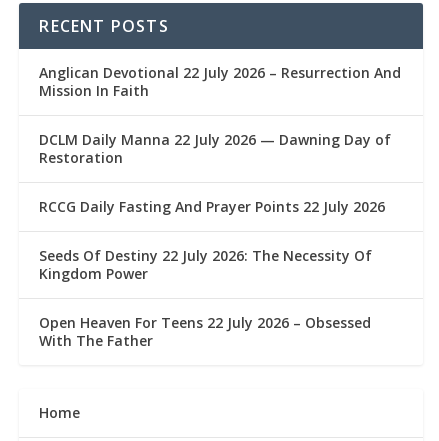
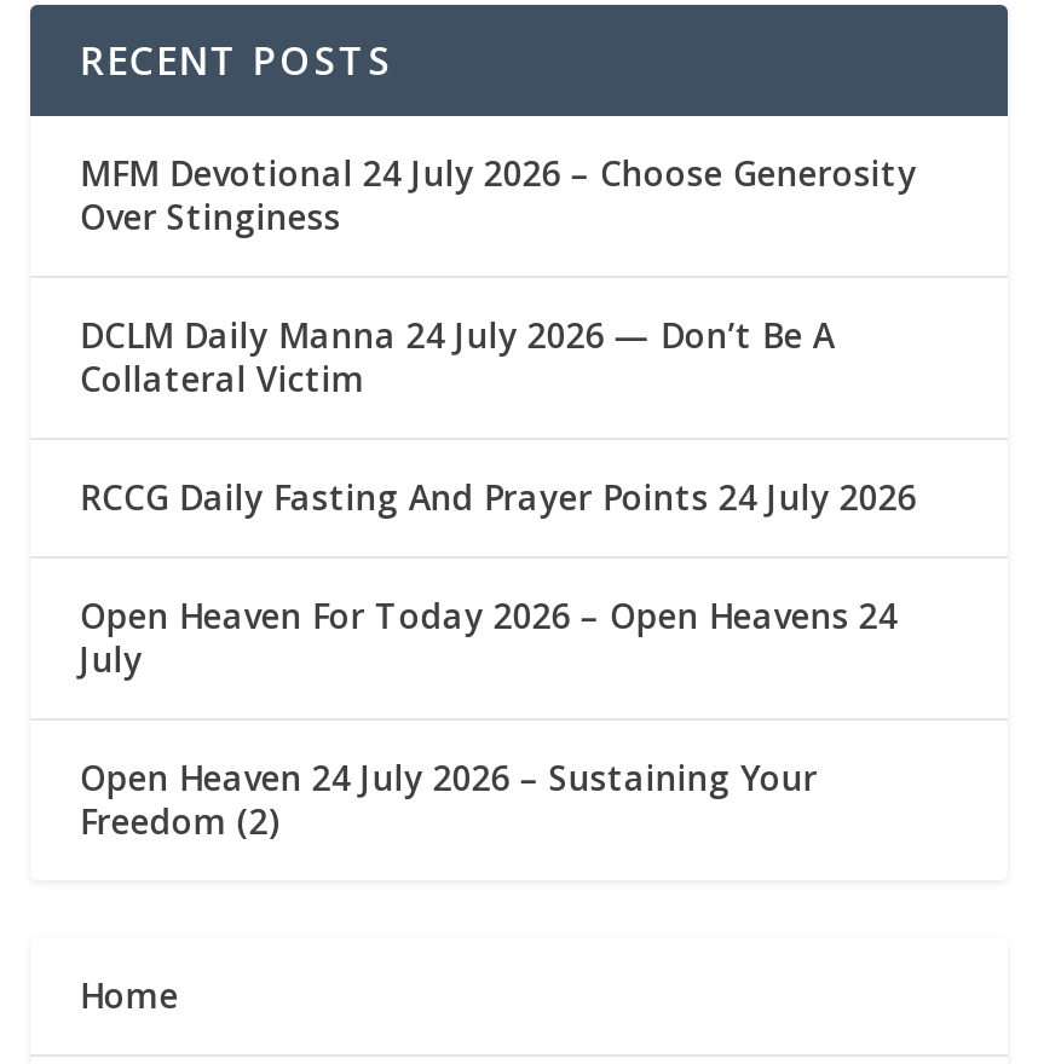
- Anglican Devotional 22 July 2026 – Resurrection And
- Mission In Faith
+ MFM Devotional 24 July 2026 – Choose Generosity
+ Over Stinginess

- DCLM Daily Manna 22 July 2026 — Dawning Day of
- Restoration
+ DCLM Daily Manna 24 July 2026 — Don’t Be A
+ Collateral Victim

- RCCG Daily Fasting And Prayer Points 22 July 2026
+ RCCG Daily Fasting And Prayer Points 24 July 2026

- Seeds Of Destiny 22 July 2026: The Necessity Of
- Kingdom Power
+ Open Heaven For Today 2026 – Open Heavens 24
+ July

- Open Heaven For Teens 22 July 2026 – Obsessed
- With The Father
+ Open Heaven 24 July 2026 – Sustaining Your
+ Freedom (2)
